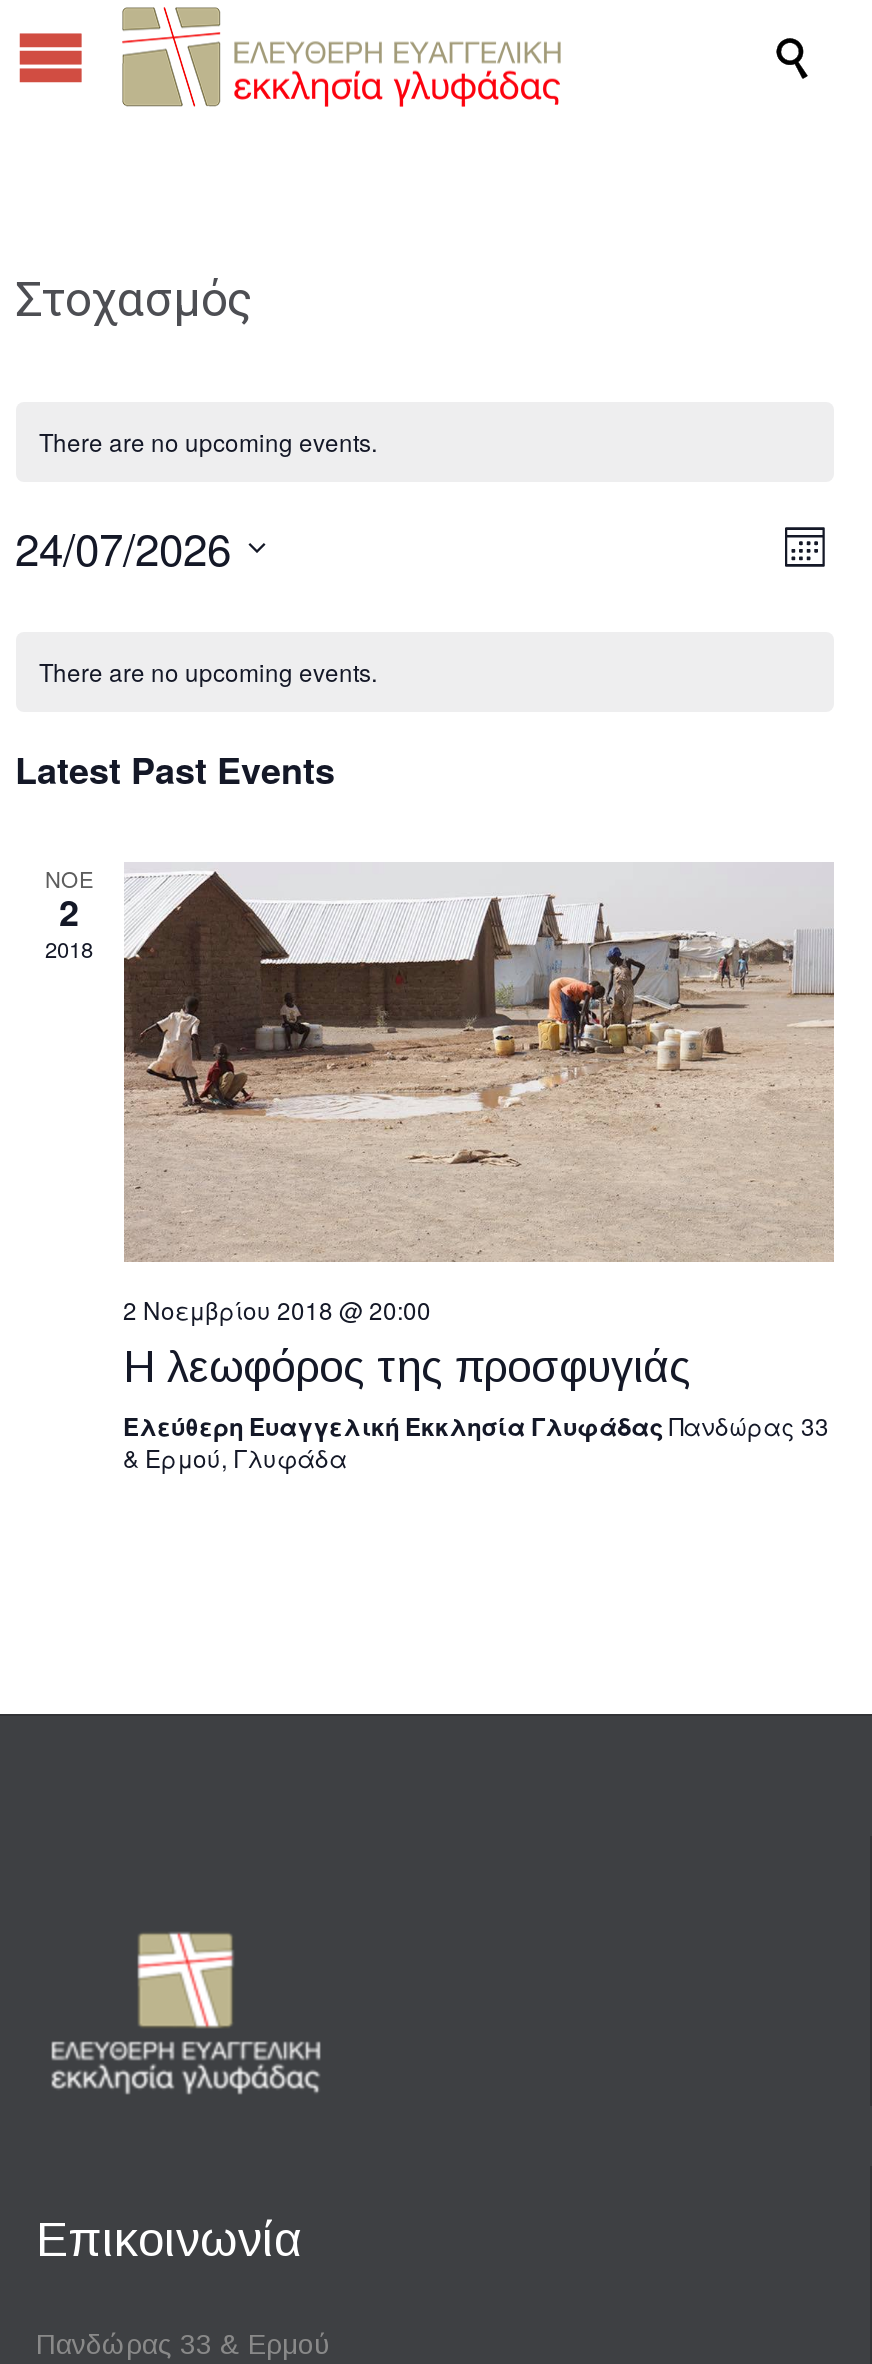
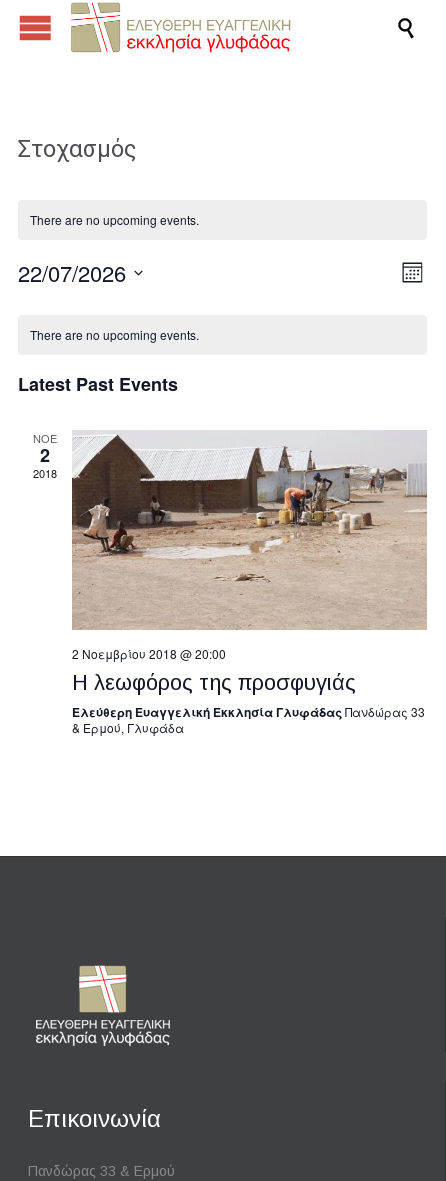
- 24/07/2026
+ 22/07/2026
